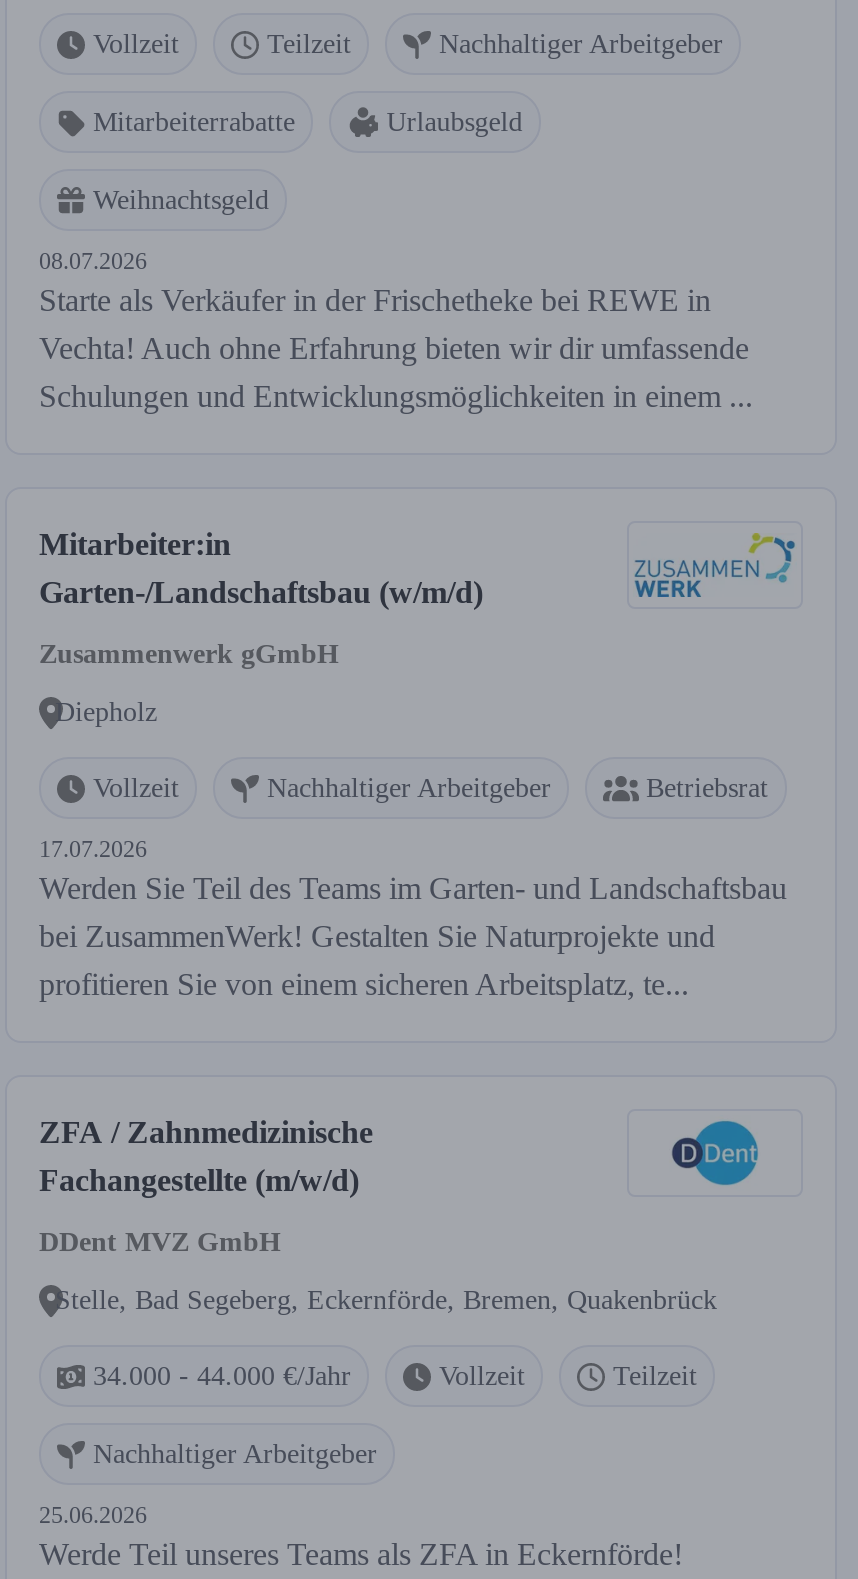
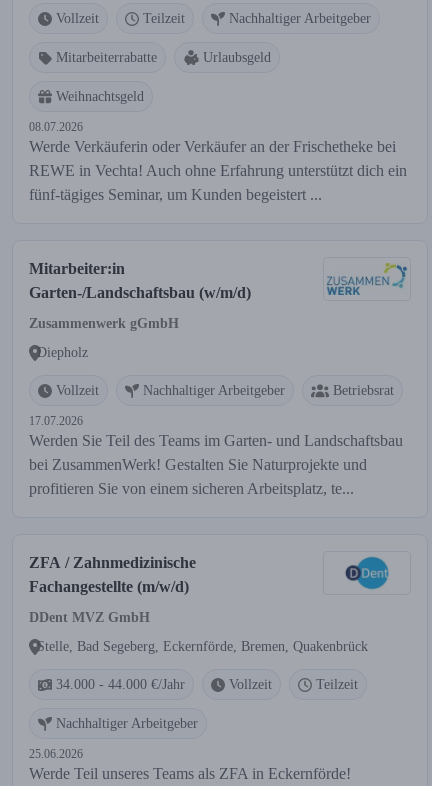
- Starte als Verkäufer in der Frischetheke bei REWE in
- Vechta! Auch ohne Erfahrung bieten wir dir umfassende
- Schulungen und Entwicklungsmöglichkeiten in einem ...
+ Werde Verkäuferin oder Verkäufer an der Frischetheke bei
+ REWE in Vechta! Auch ohne Erfahrung unterstützt dich ein
+ fünf-tägiges Seminar, um Kunden begeistert ...
